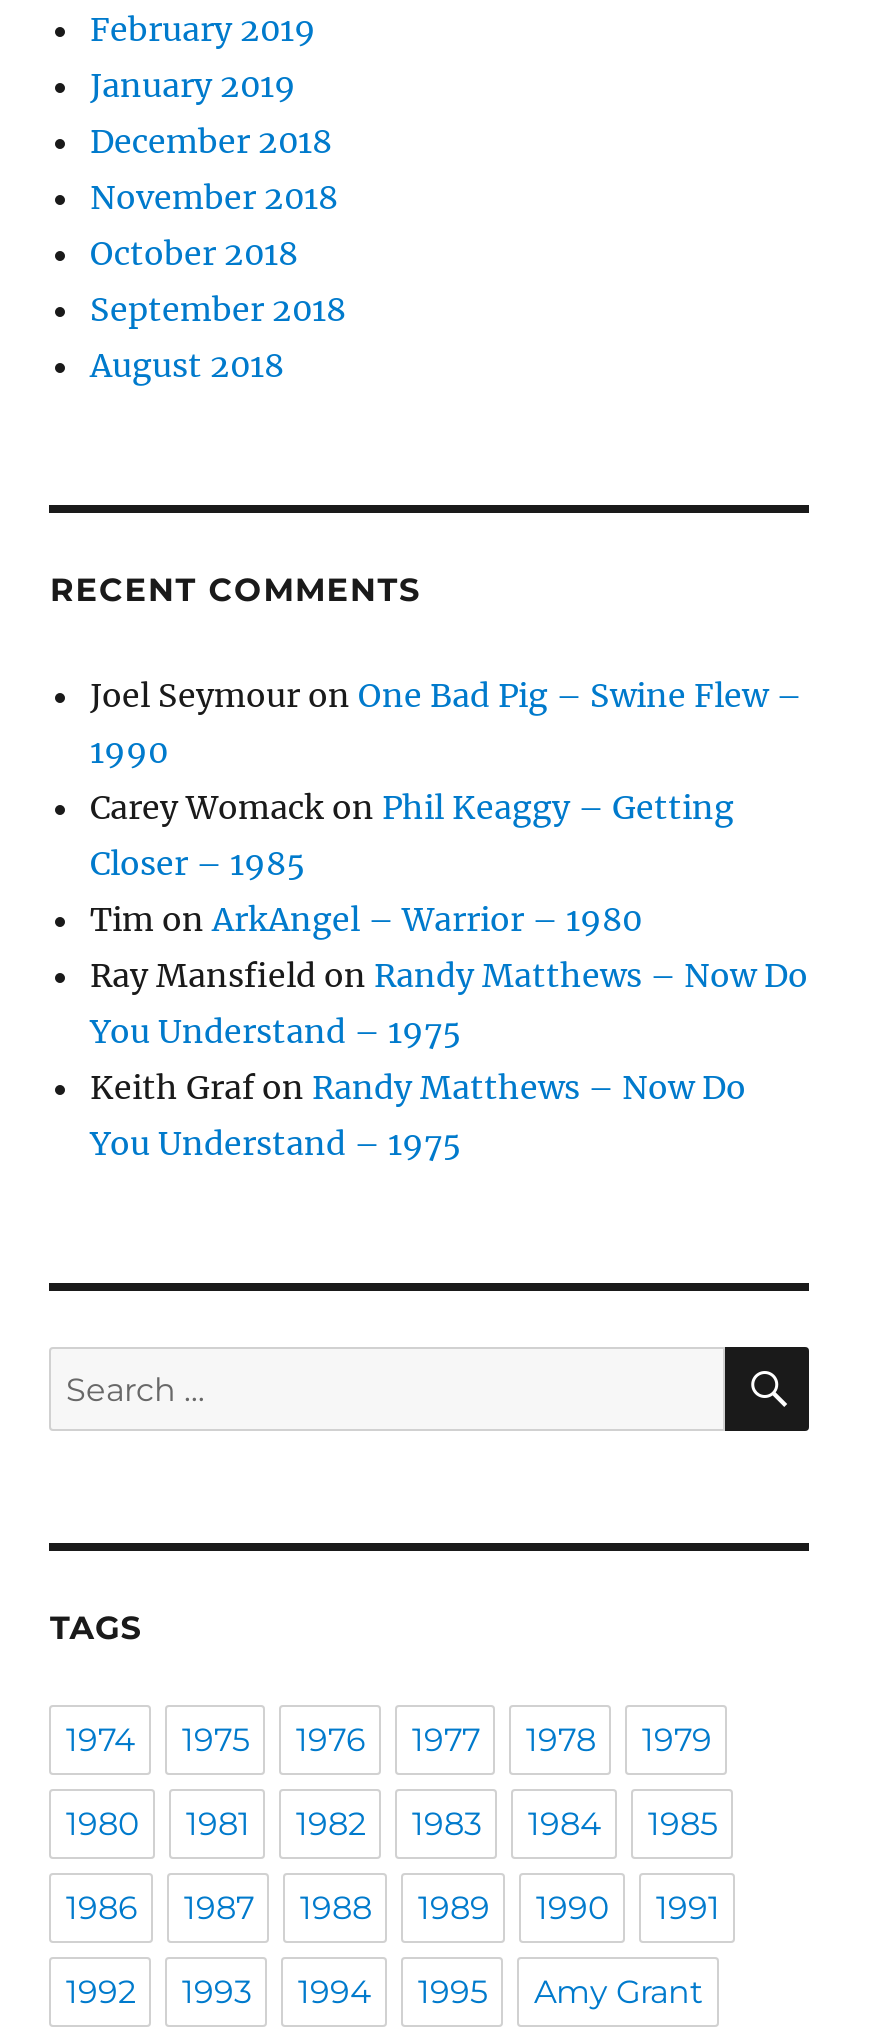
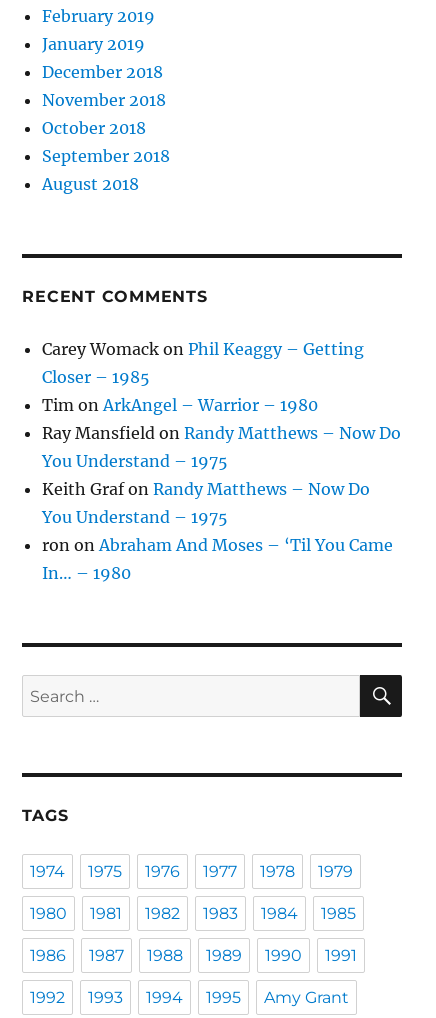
- Joel Seymour on One Bad Pig – Swine Flew –
- 1990

moved up: Carey Womack on Phil Keaggy – Getting | Closer – 1985 | Tim on ArkAngel – Warrior – 1980 | Ray Mansfield on Randy Matthews – Now Do | You Understand – 1975 | Keith Graf on Randy Matthews – Now Do | You Understand – 1975

+ ron on Abraham And Moses – ‘Til You Came
+ In… – 1980
